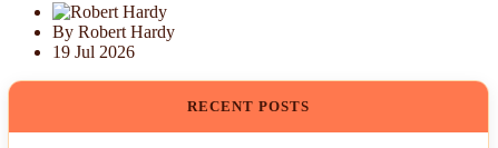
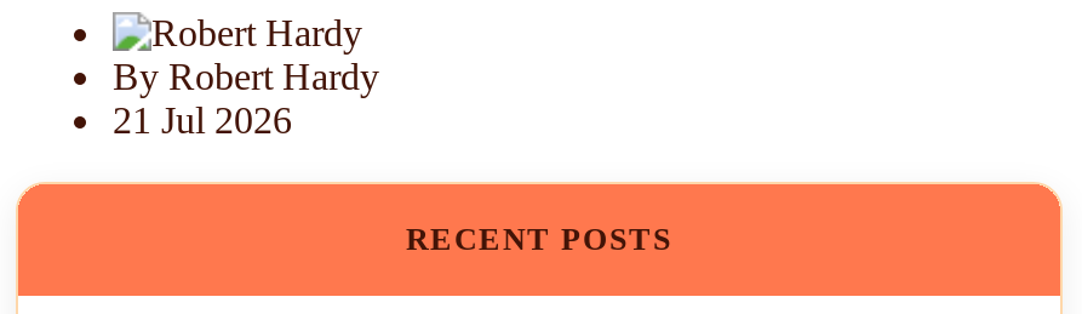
- 19 Jul 2026
+ 21 Jul 2026
